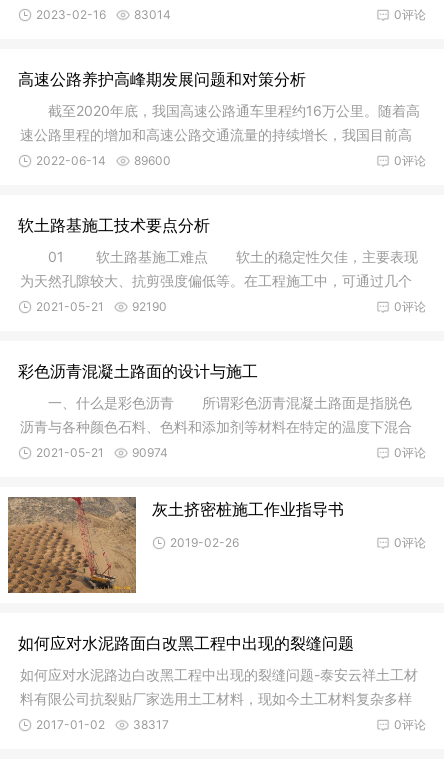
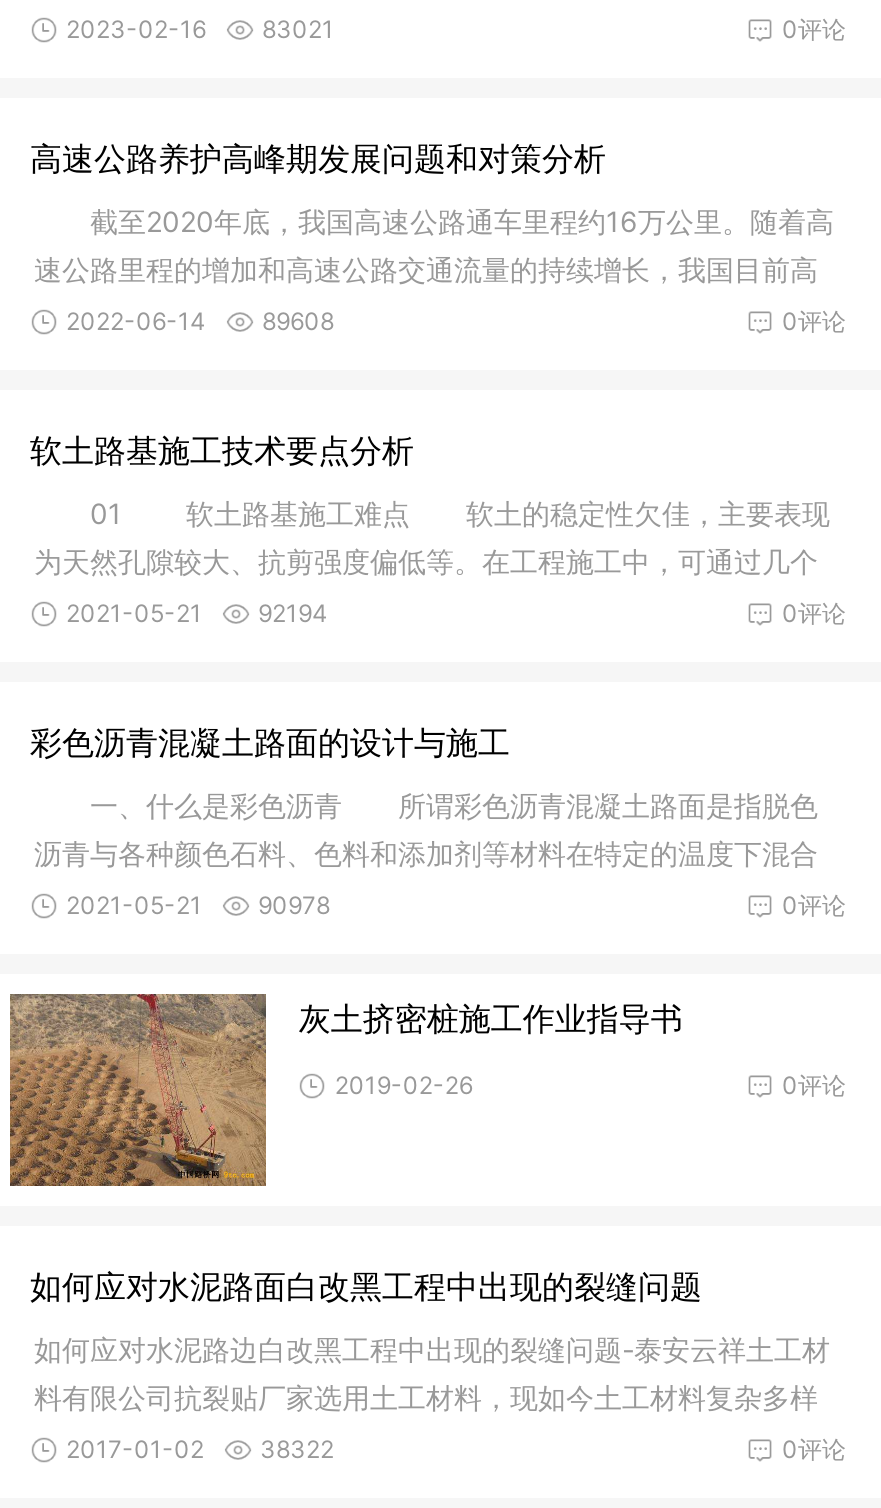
- 83014
+ 83021

- 89600
+ 89608

- 92190
+ 92194

- 90974
+ 90978

- 38317
+ 38322
